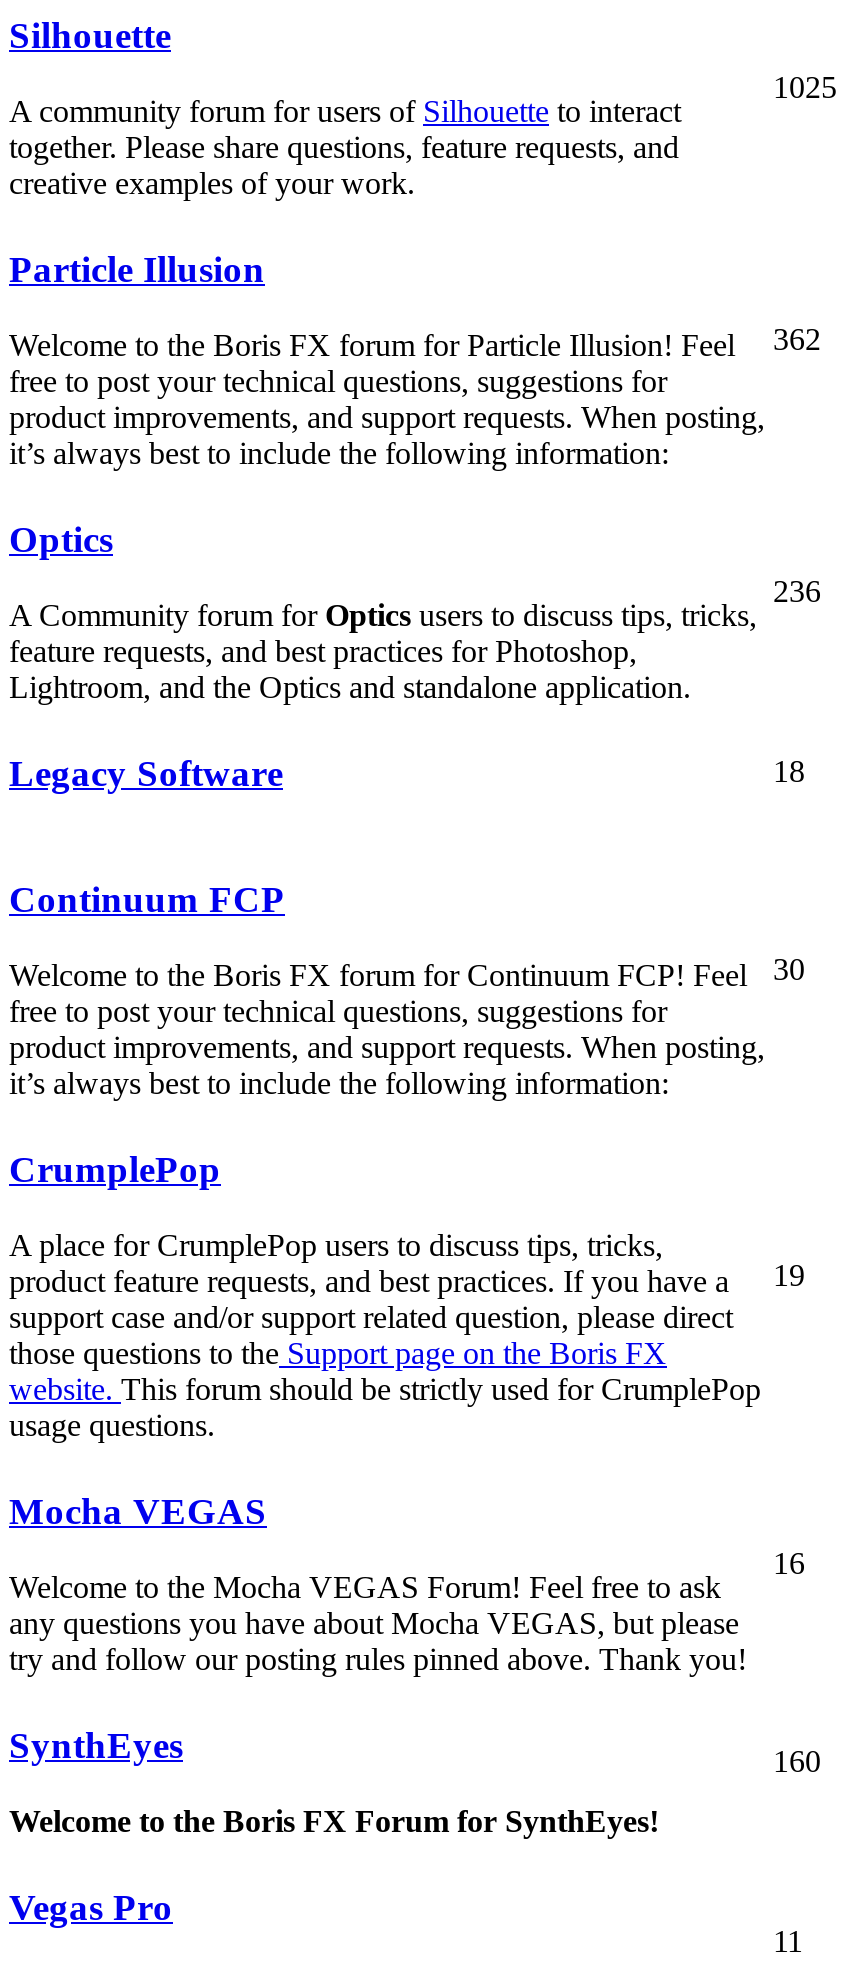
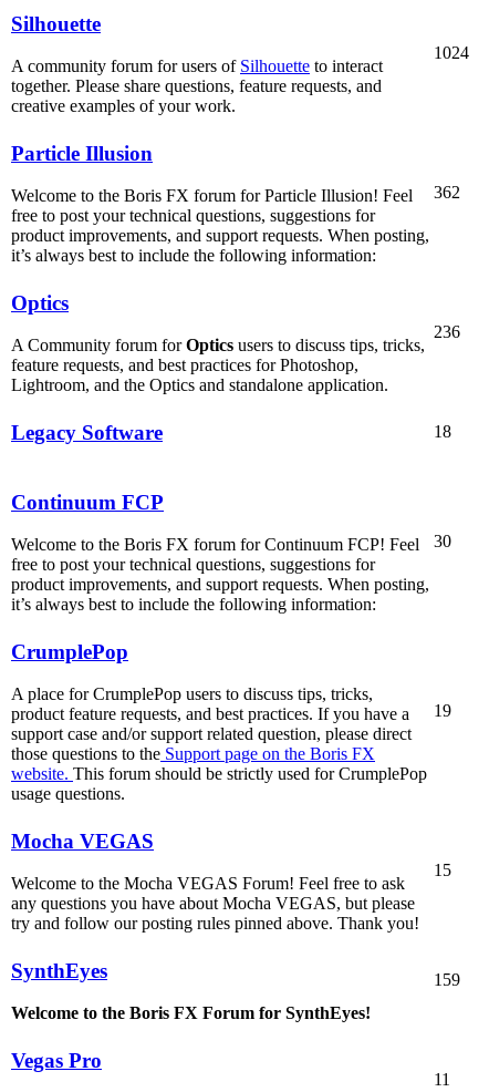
- 1025
+ 1024

- 16
+ 15

- 160
+ 159
